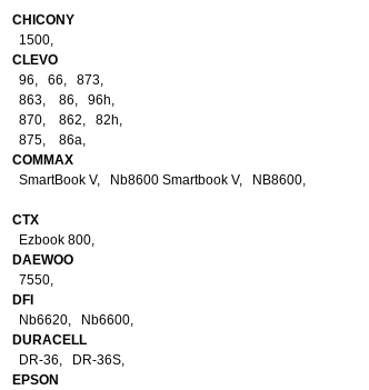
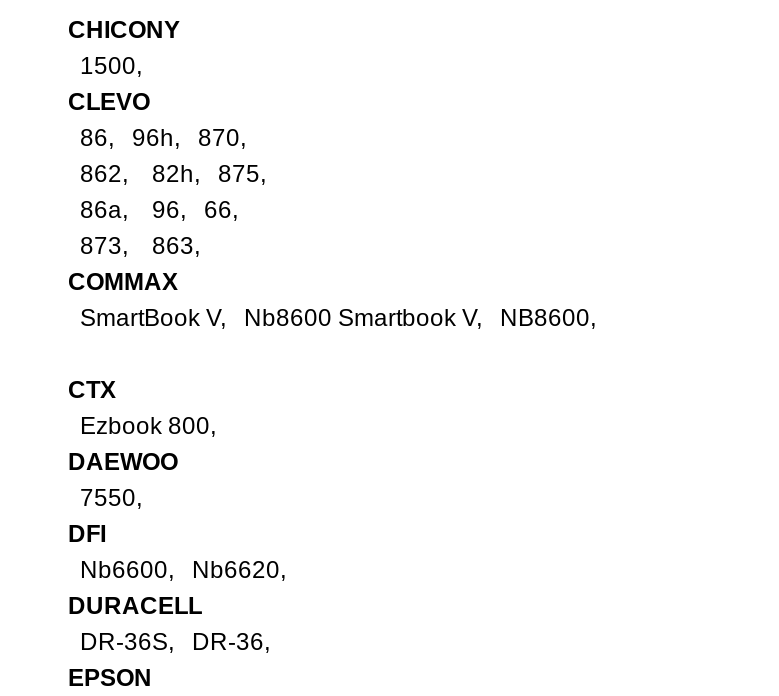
- 96, 66, 873,
- 863, 86, 96h,
- 870, 862, 82h,
- 875, 86a,
+ 86, 96h, 870,
+ 862, 82h, 875,
+ 86a, 96, 66,
+ 873, 863,

- Nb6620, Nb6600,
+ Nb6600, Nb6620,

- DR-36, DR-36S,
+ DR-36S, DR-36,
